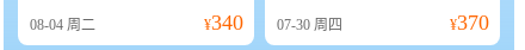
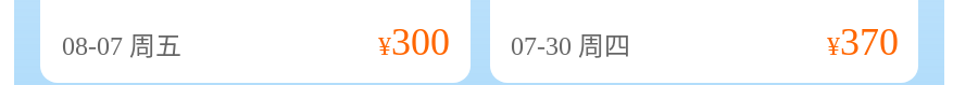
- 08-04周二
+ 08-07周五

- ¥340 07-30周四
+ ¥300 07-30周四
